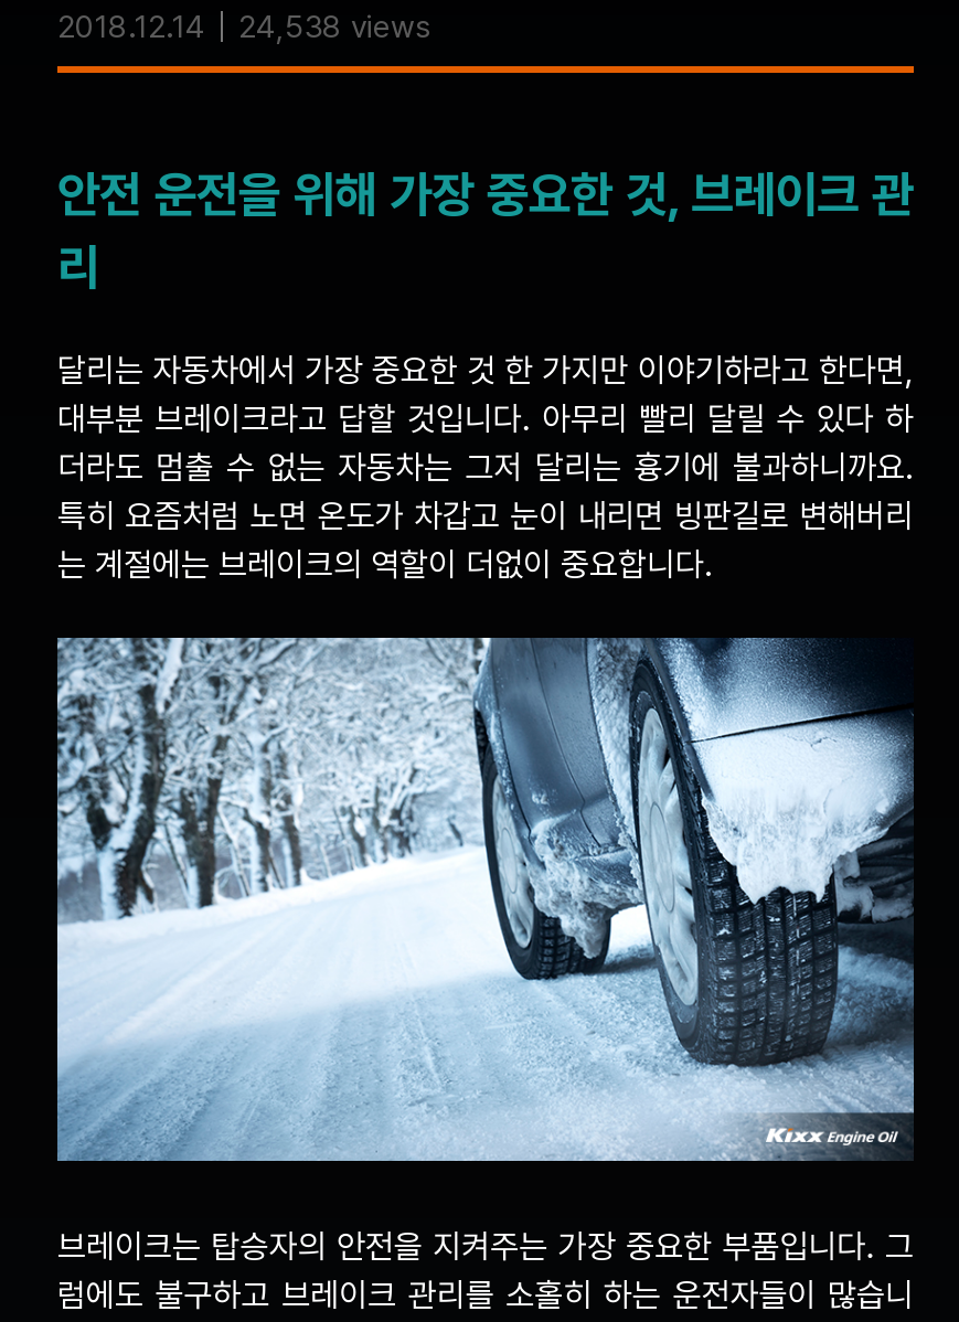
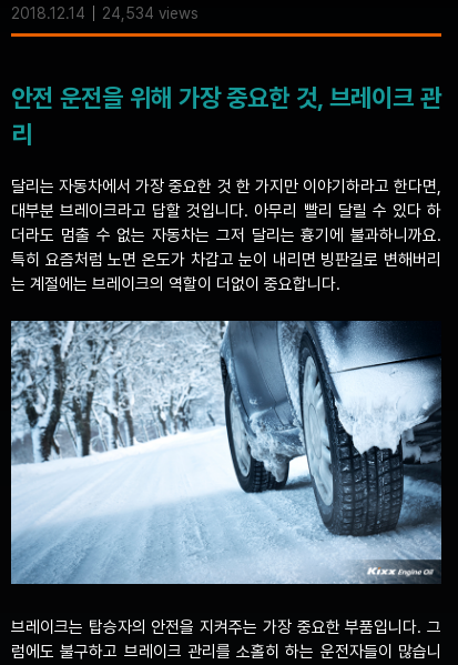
- 2018.12.14 24,538 views
+ 2018.12.14 24,534 views
